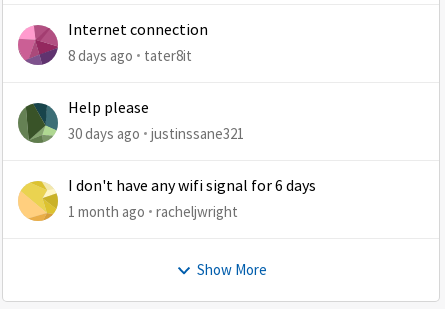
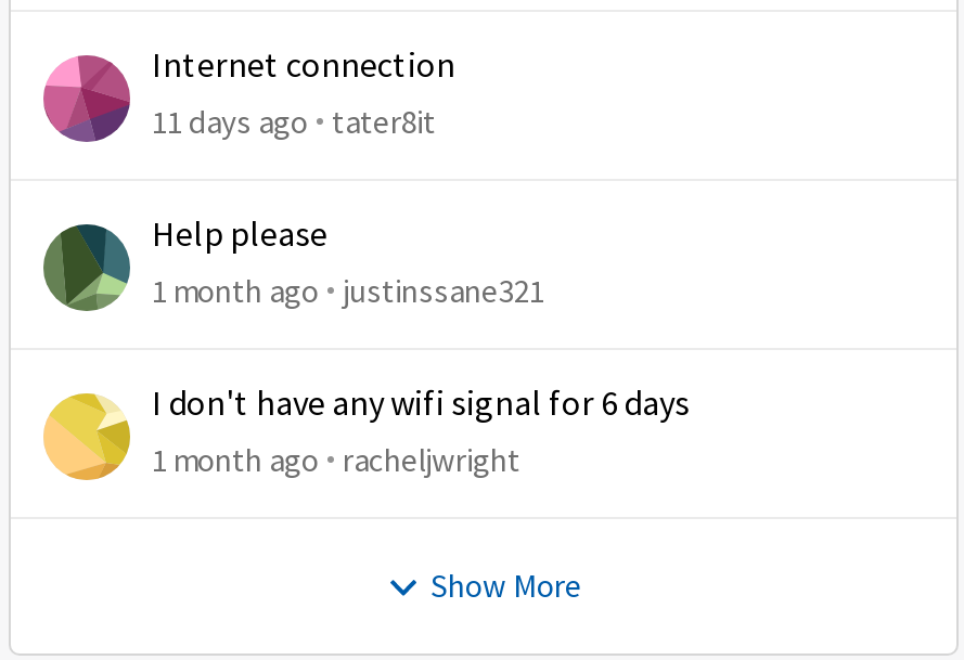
- 8 days ago tater8it
+ 11 days ago tater8it

- 30 days ago justinssane321
+ 1 month ago justinssane321
